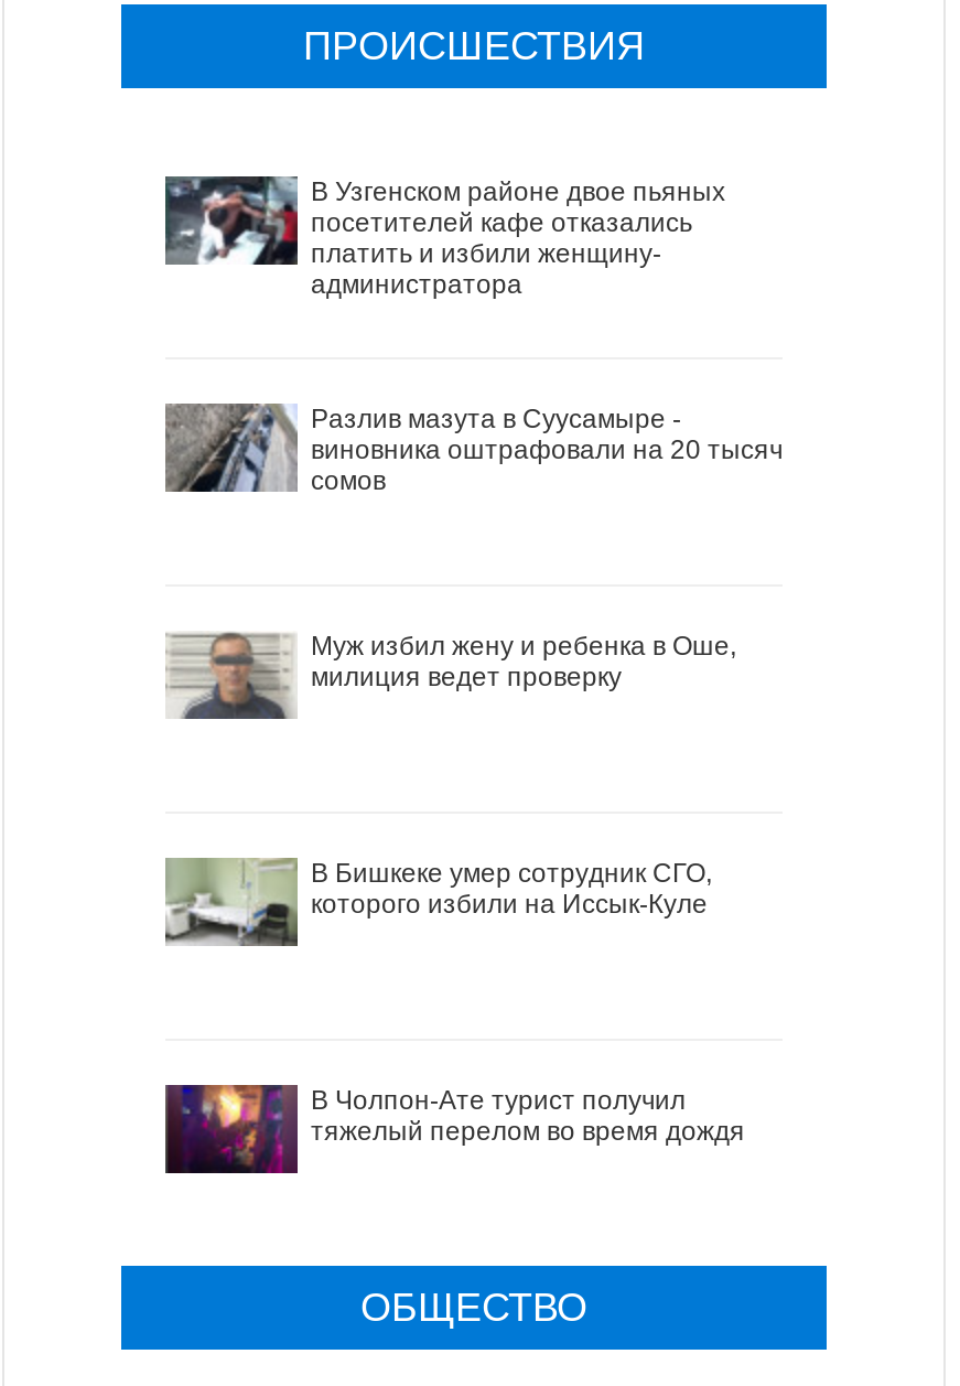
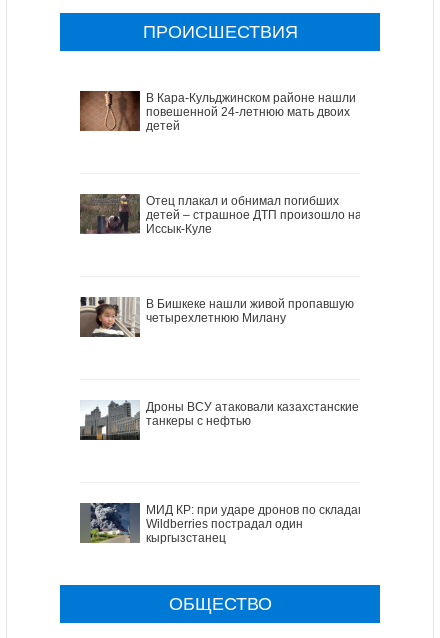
- [image]
- В Узгенском районе двое пьяных
- посетителей кафе отказались
- платить и избили женщину-
- администратора
+ [image]
+ В Кара-Кульджинском районе нашли
+ повешенной 24-летнюю мать двоих
+ детей

- [image]
- Разлив мазута в Суусамыре -
- виновника оштрафовали на 20 тысяч
- сомов
+ [image]
+ Отец плакал и обнимал погибших
+ детей – страшное ДТП произошло на
+ Иссык-Куле

- [image]
- Муж избил жену и ребенка в Оше,
- милиция ведет проверку
+ [image]
+ В Бишкеке нашли живой пропавшую
+ четырехлетнюю Милану

- [image]
- В Бишкеке умер сотрудник СГО,
- которого избили на Иссык-Куле
+ [image]
+ Дроны ВСУ атаковали казахстанские
+ танкеры с нефтью

- [image]
- В Чолпон-Ате турист получил
- тяжелый перелом во время дождя
+ [image]
+ МИД КР: при ударе дронов по складам
+ Wildberries пострадал один
+ кыргызстанец
